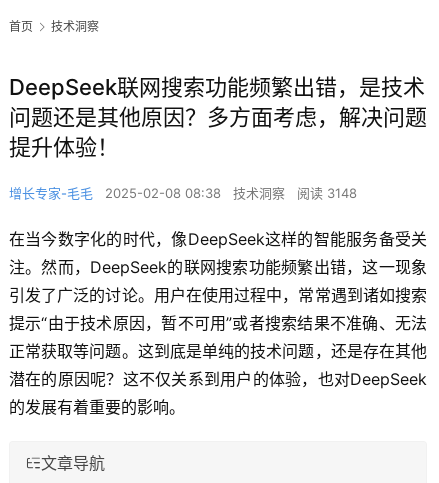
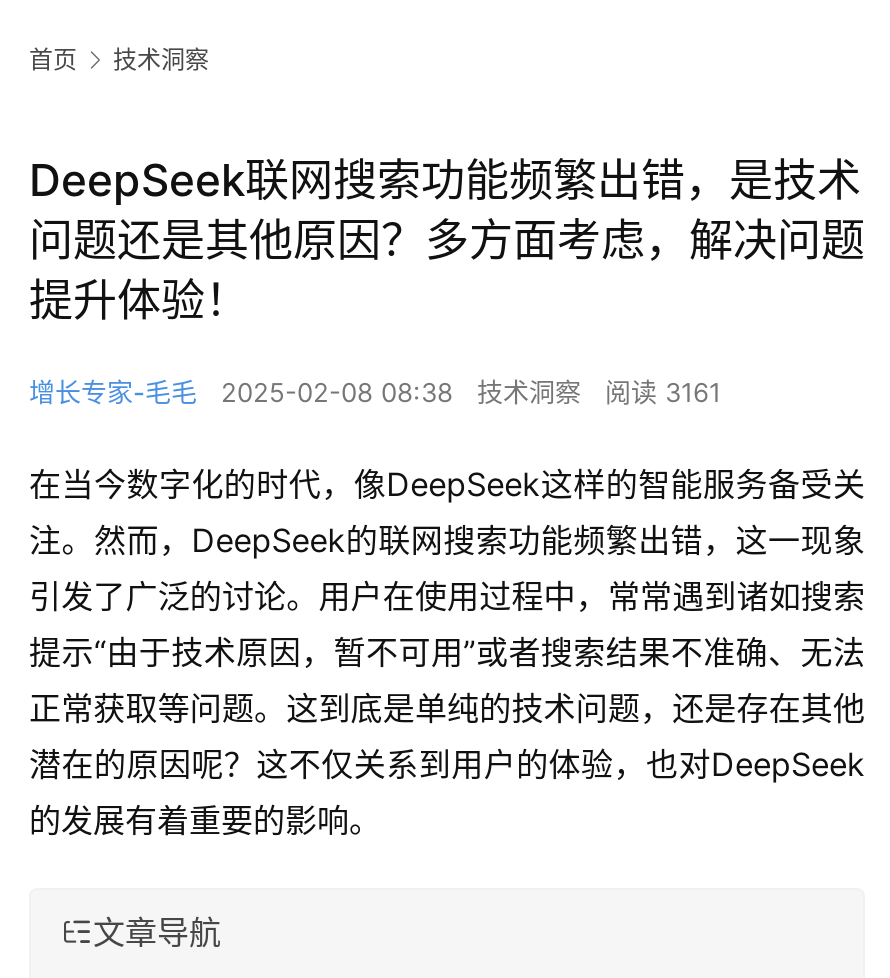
- 增长专家-毛毛 2025-02-08 08:38 技术洞察 阅读 3148
+ 增长专家-毛毛 2025-02-08 08:38 技术洞察 阅读 3161
